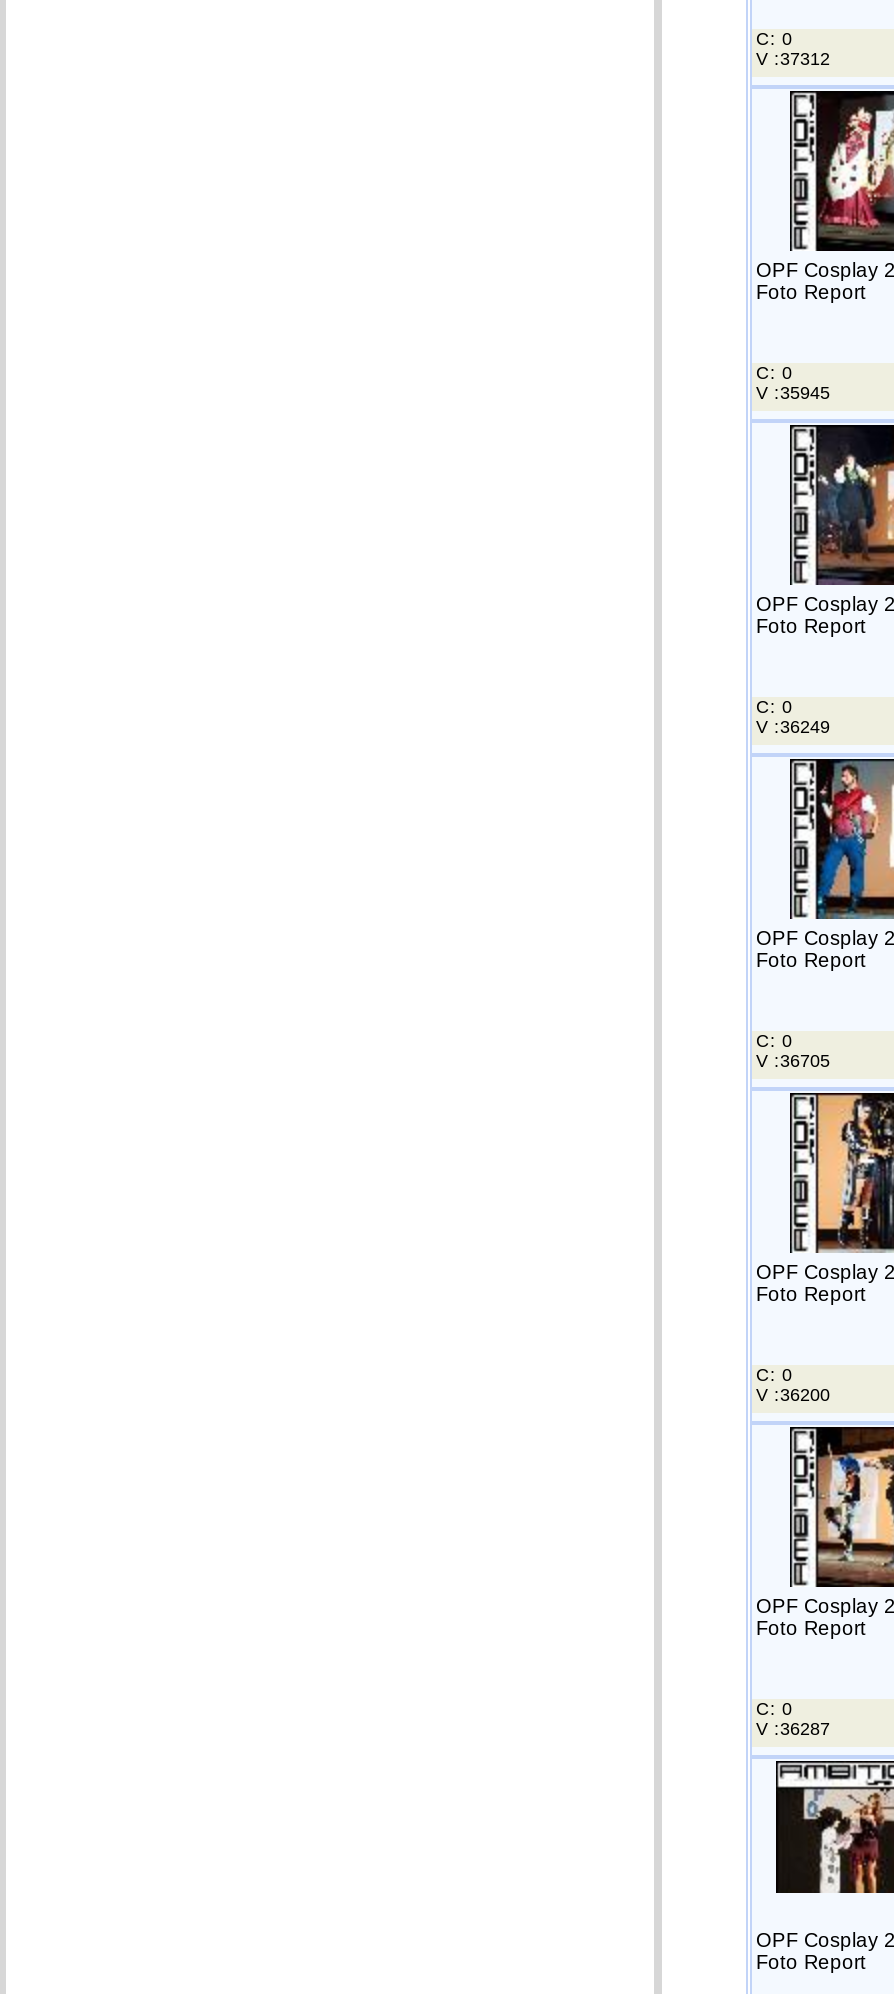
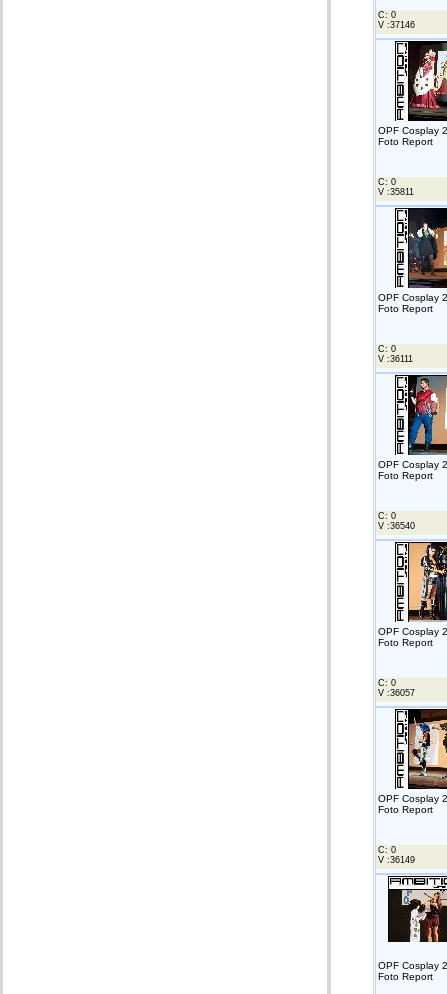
- V :37312
+ V :37146

- V :35945
+ V :35811

- V :36249
+ V :36111

- V :36705
+ V :36540

- V :36200
+ V :36057

- V :36287
+ V :36149
